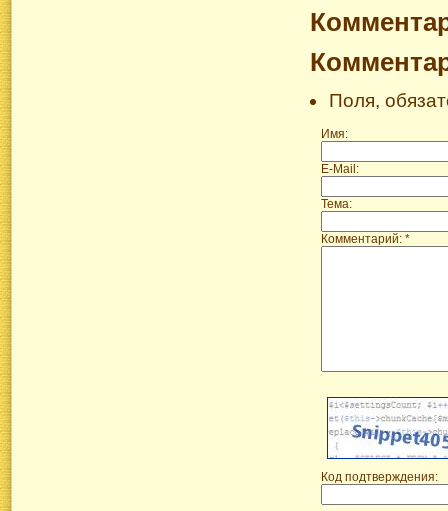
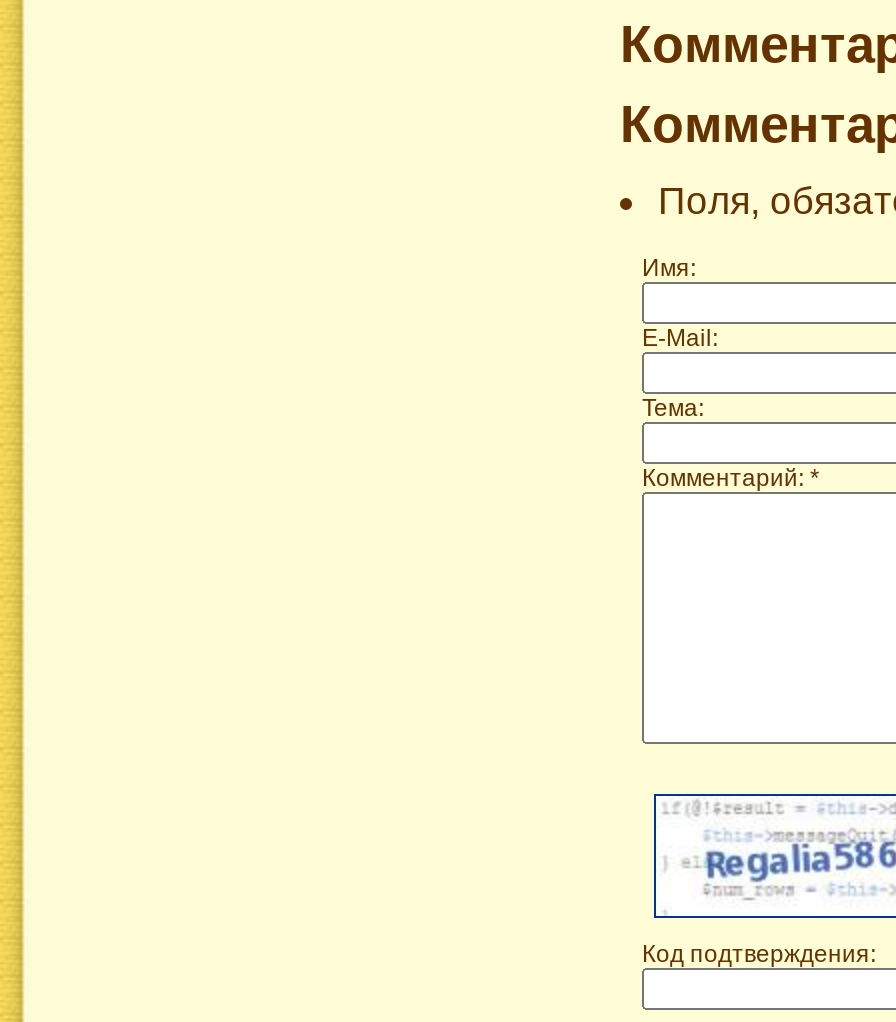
- [image]
+ [image]
